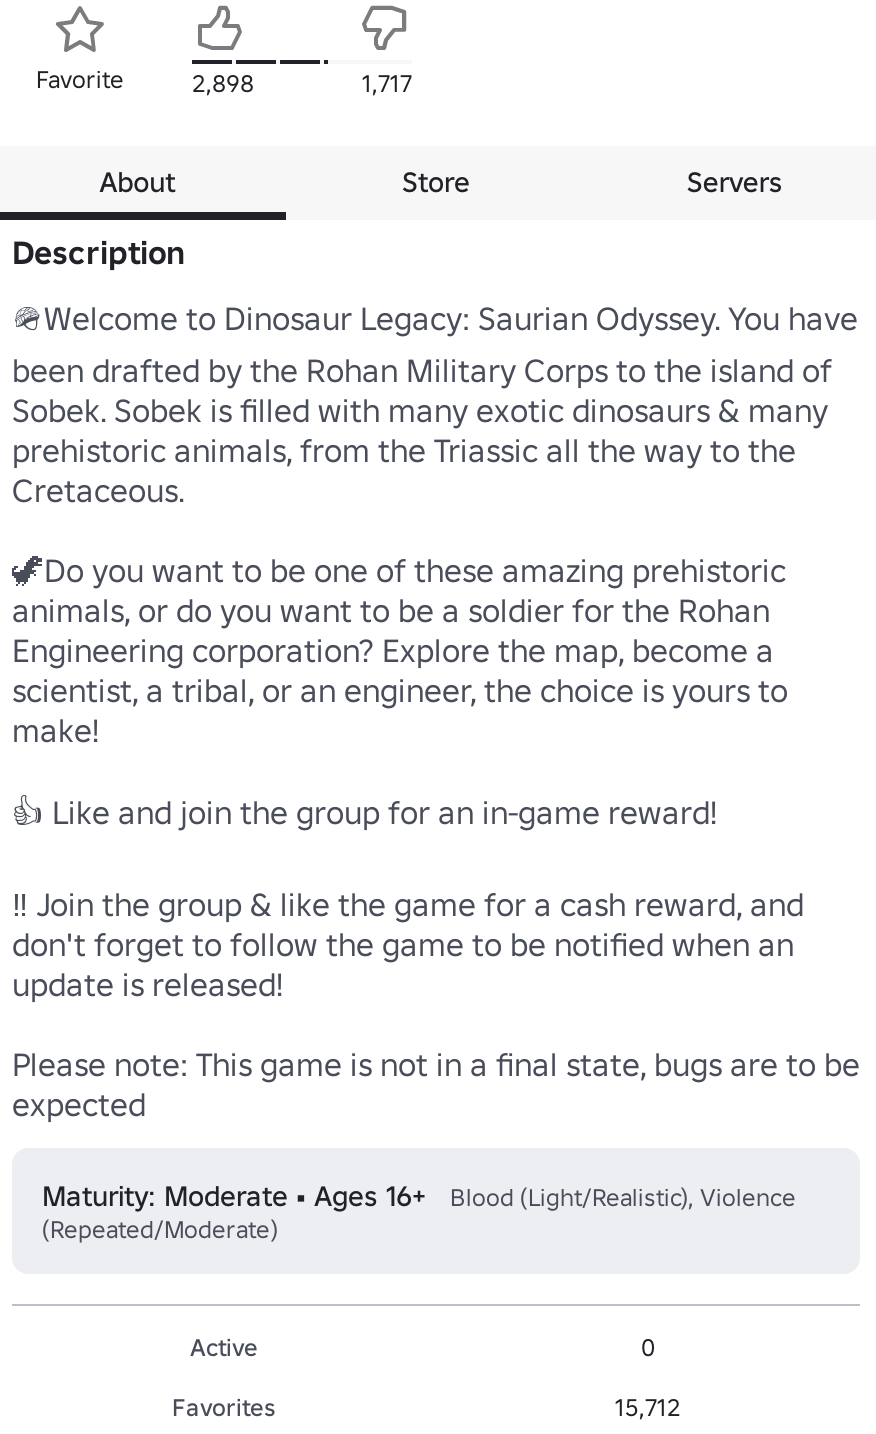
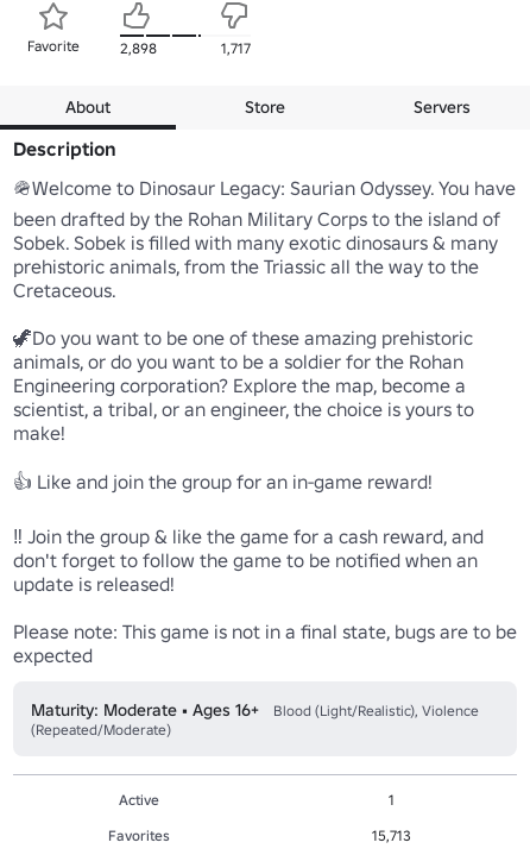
- 0
+ 1

- 15,712
+ 15,713
